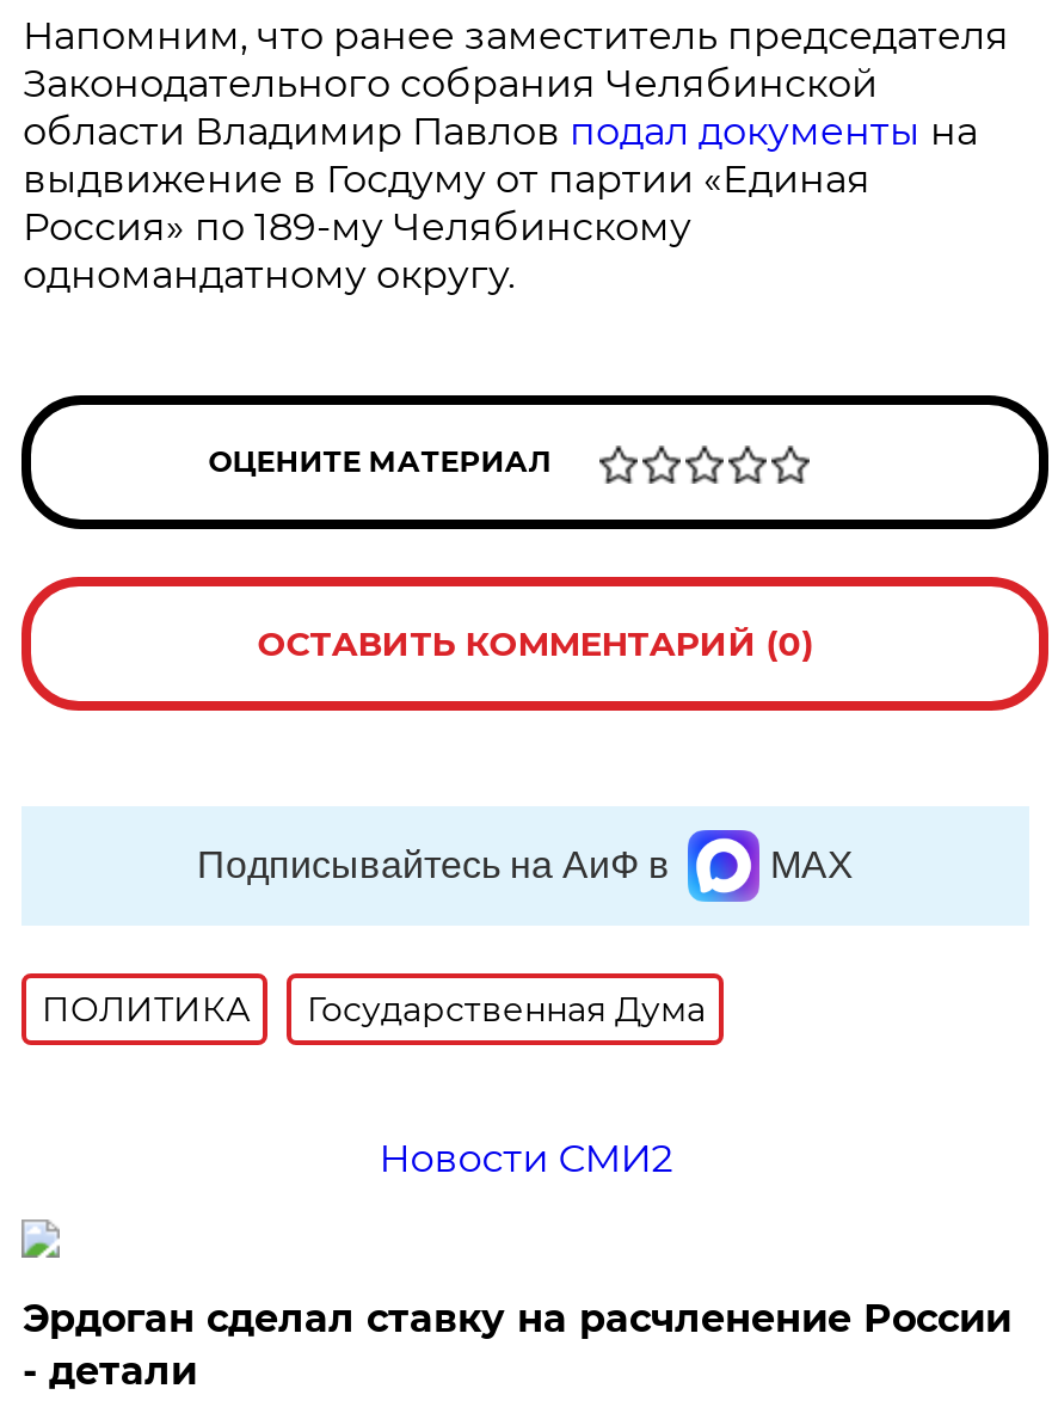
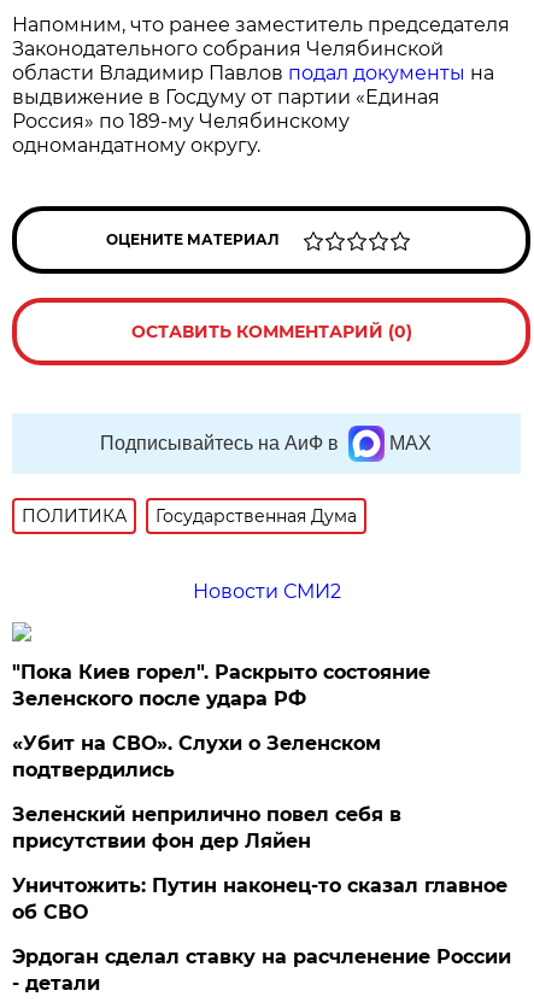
+ "Пока Киев горел". Раскрыто состояние
+ Зеленского после удара РФ
+ «Убит на СВО». Слухи о Зеленском
+ подтвердились
+ Зеленский неприлично повел cебя в
+ присутствии фон дер Ляйен
+ Уничтожить: Путин наконец-то сказал главное
+ об СВО
